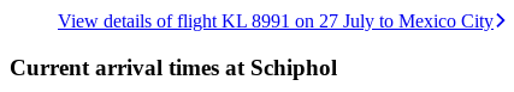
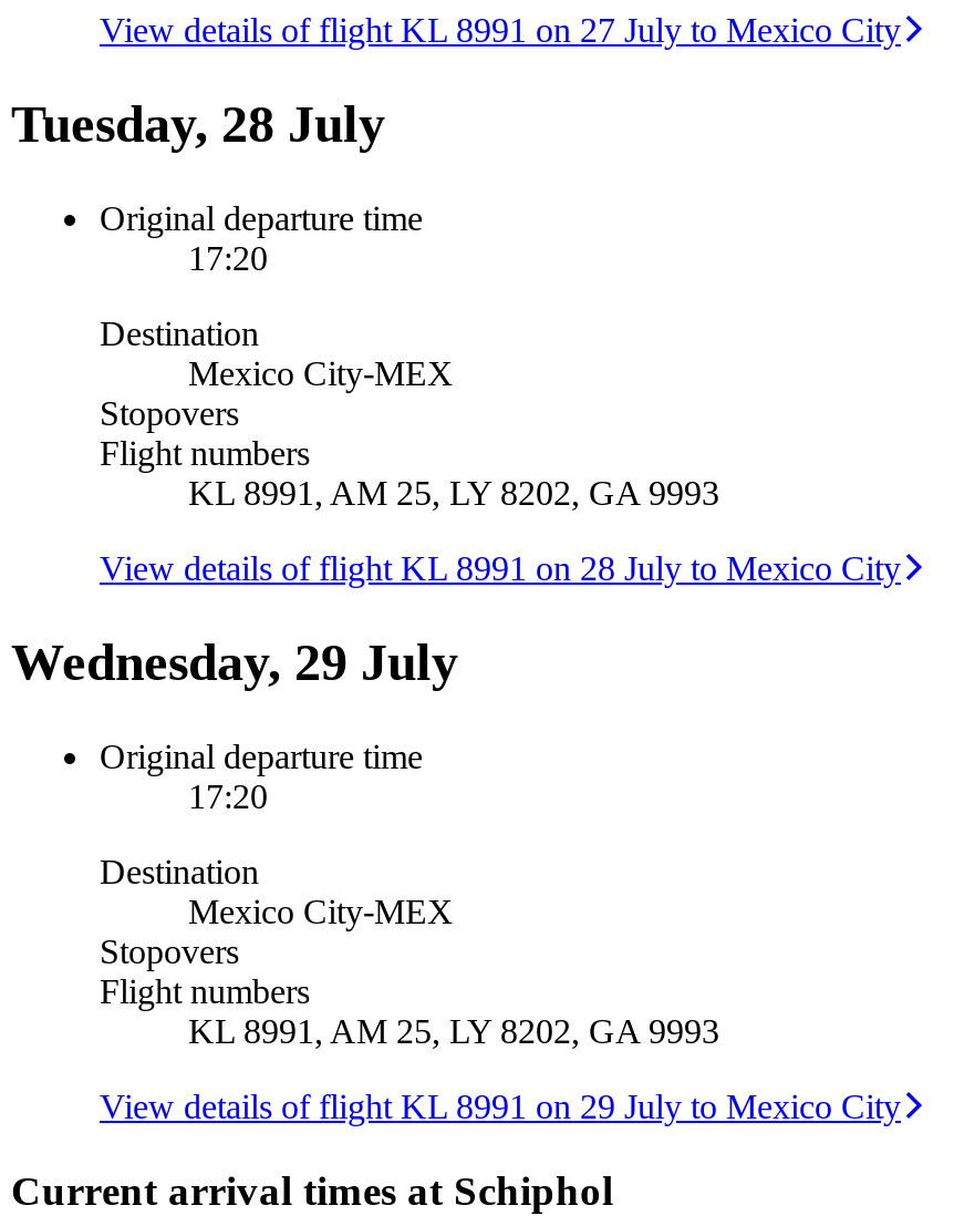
+ Tuesday, 28 July
+ Original departure time
+ 17:20
+ Destination
+ Mexico City-MEX
+ Stopovers
+ Flight numbers
+ KL 8991, AM 25, LY 8202, GA 9993
+ View details of flight KL 8991 on 28 July to Mexico City
+ Wednesday, 29 July
+ Original departure time
+ 17:20
+ Destination
+ Mexico City-MEX
+ Stopovers
+ Flight numbers
+ KL 8991, AM 25, LY 8202, GA 9993
+ View details of flight KL 8991 on 29 July to Mexico City
